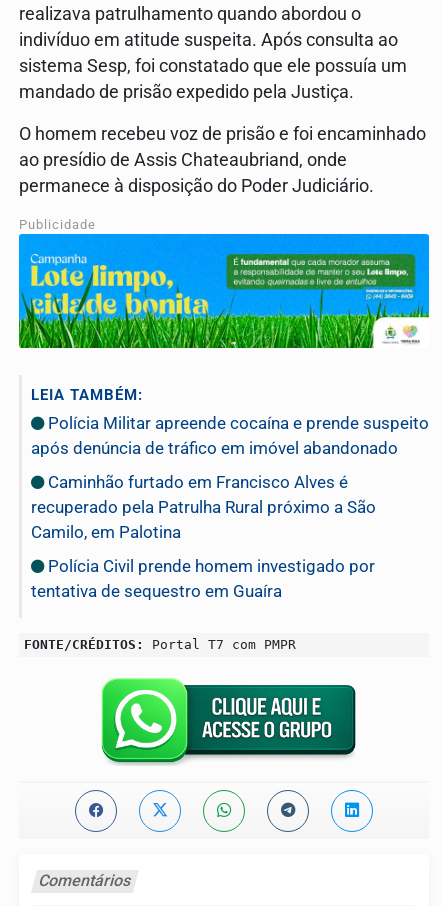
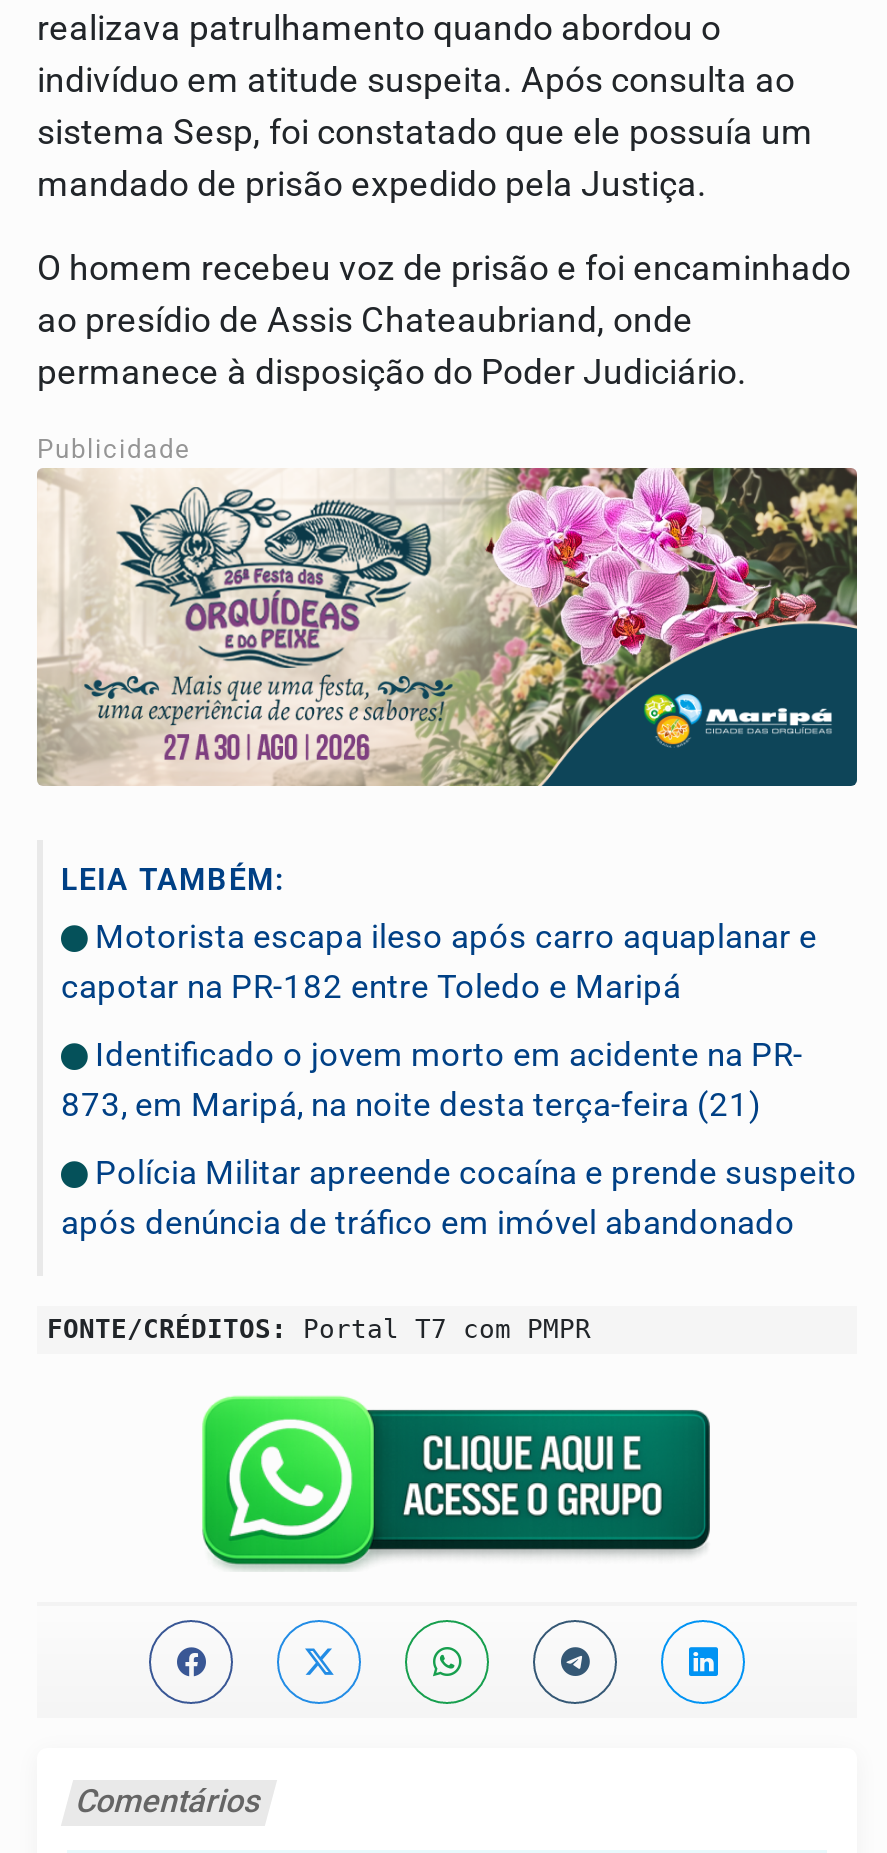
- [image]
+ [image]

moved down: LEIA TAMBÉM:

+ Motorista escapa ileso após carro aquaplanar e
+ capotar na PR-182 entre Toledo e Maripá
+ Identificado o jovem morto em acidente na PR-
+ 873, em Maripá, na noite desta terça-feira (21)

moved down: Polícia Militar apreende cocaína e prende suspeito | após denúncia de tráfico em imóvel abandonado

- Caminhão furtado em Francisco Alves é
- recuperado pela Patrulha Rural próximo a São
- Camilo, em Palotina
- Polícia Civil prende homem investigado por
- tentativa de sequestro em Guaíra
